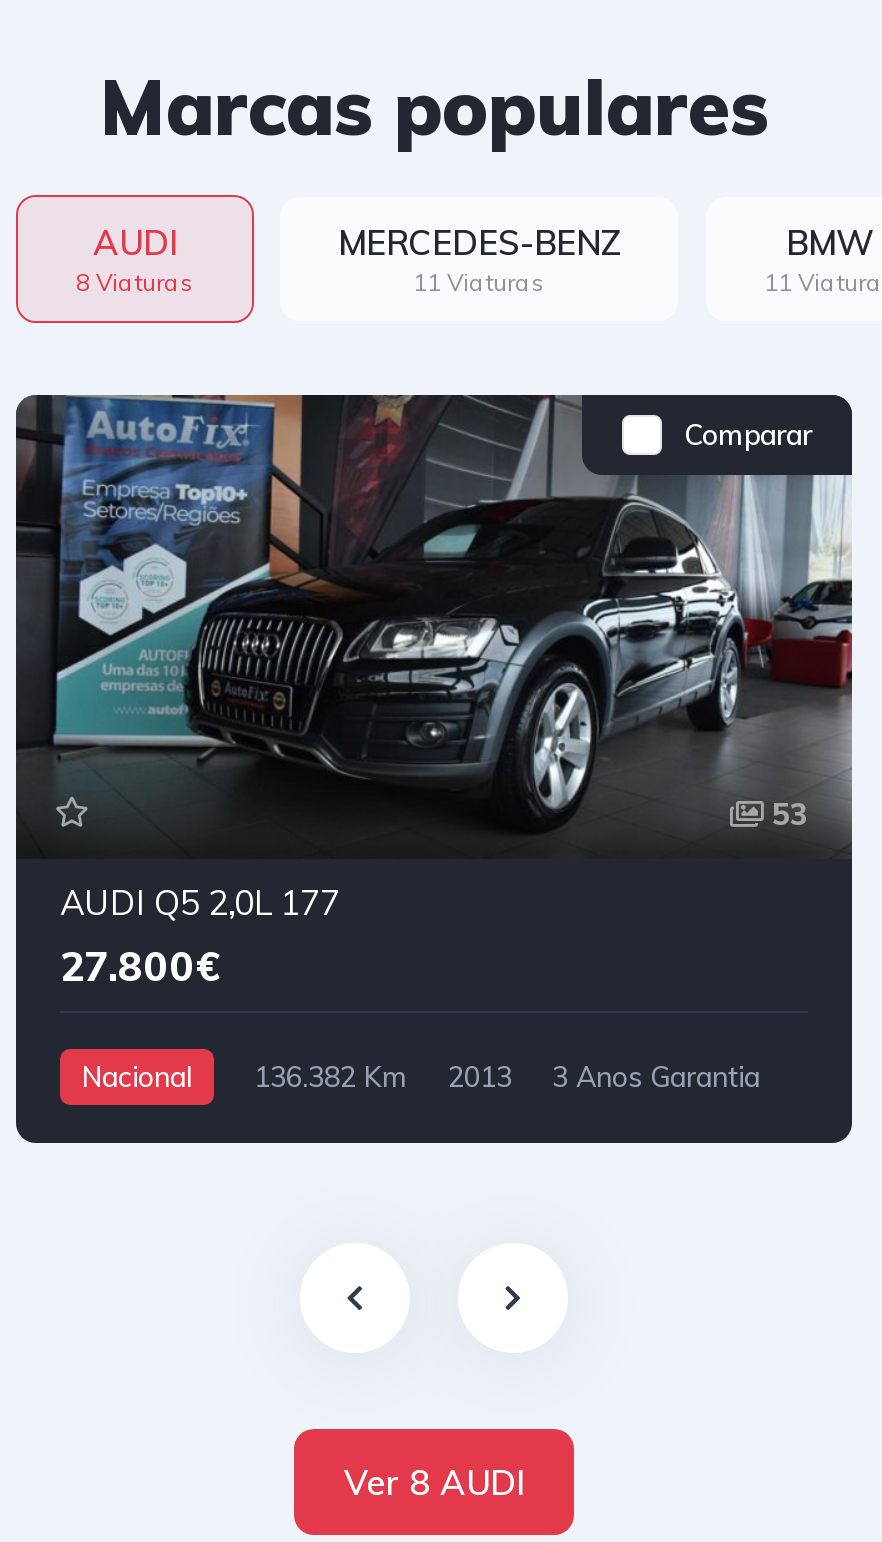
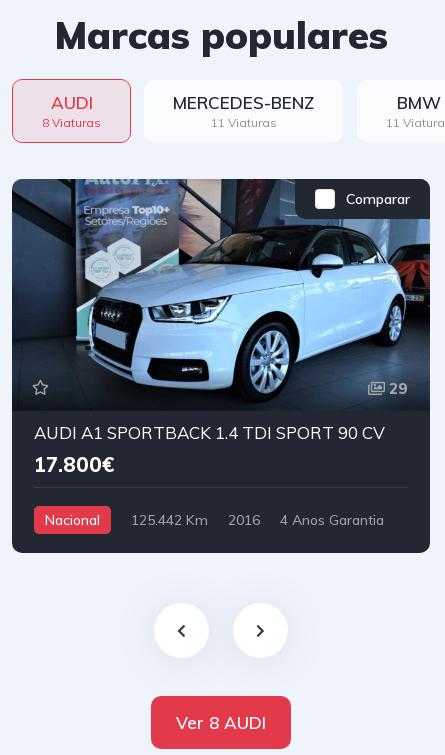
- [image]
- 53
+ [image]
+ 29

- AUDI Q5 2,0L 177
- 27.800€
+ AUDI A1 SPORTBACK 1.4 TDI SPORT 90 CV
+ 17.800€

- 136.382 Km
+ 125.442 Km

- 2013
+ 2016

- 3 Anos Garantia
+ 4 Anos Garantia
